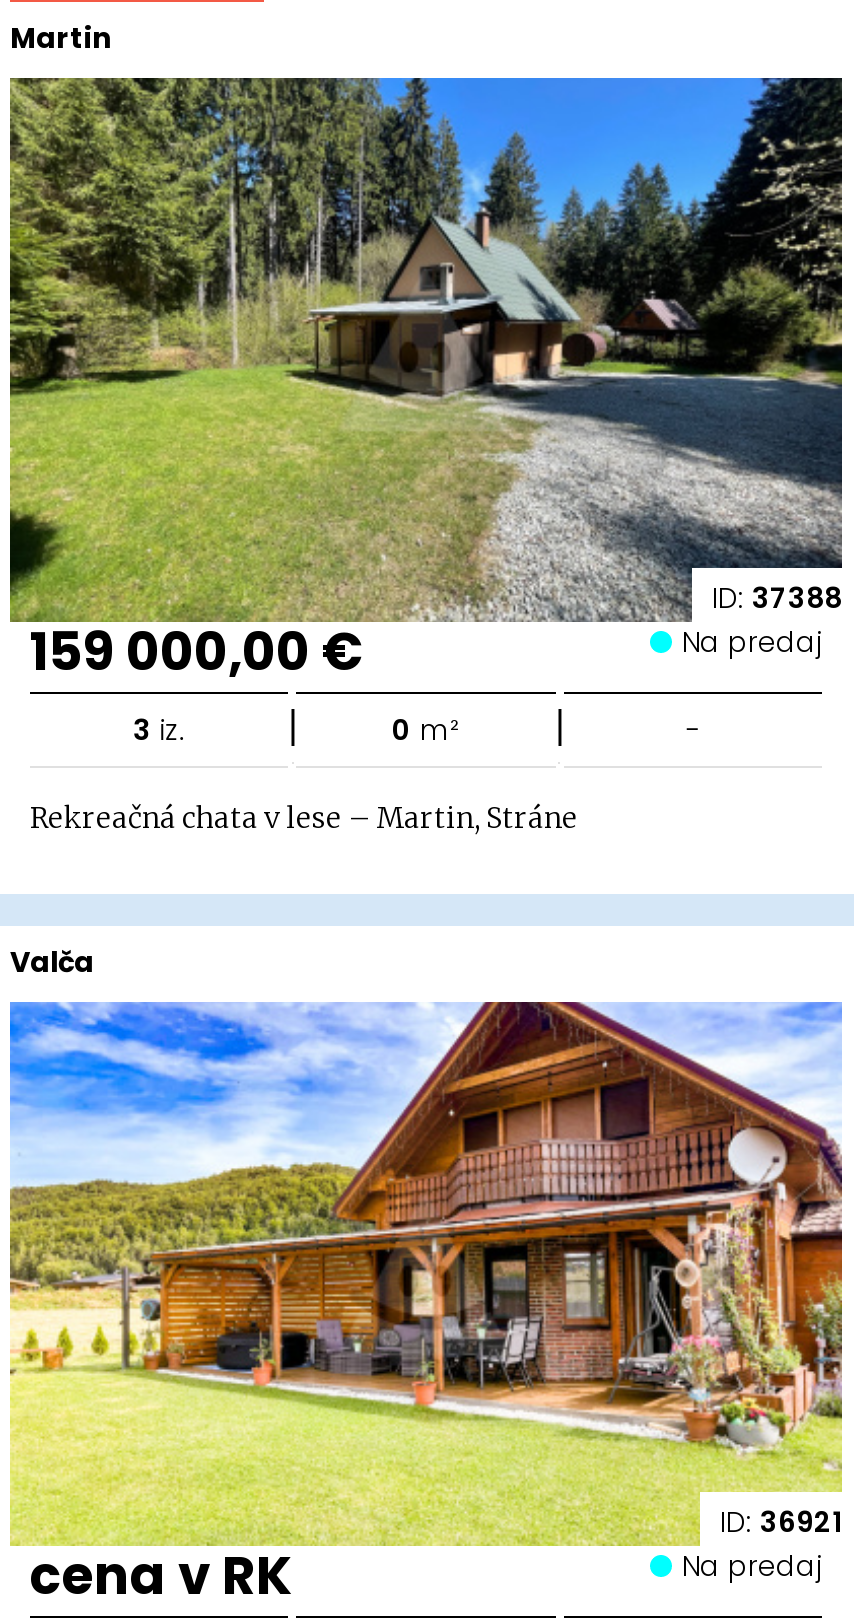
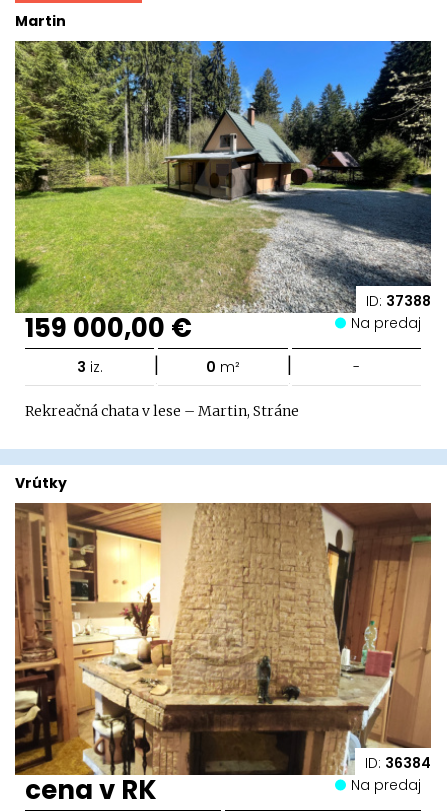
- Valča
+ Vrútky

- [image]
- ID: 36921
+ [image]
+ ID: 36384
